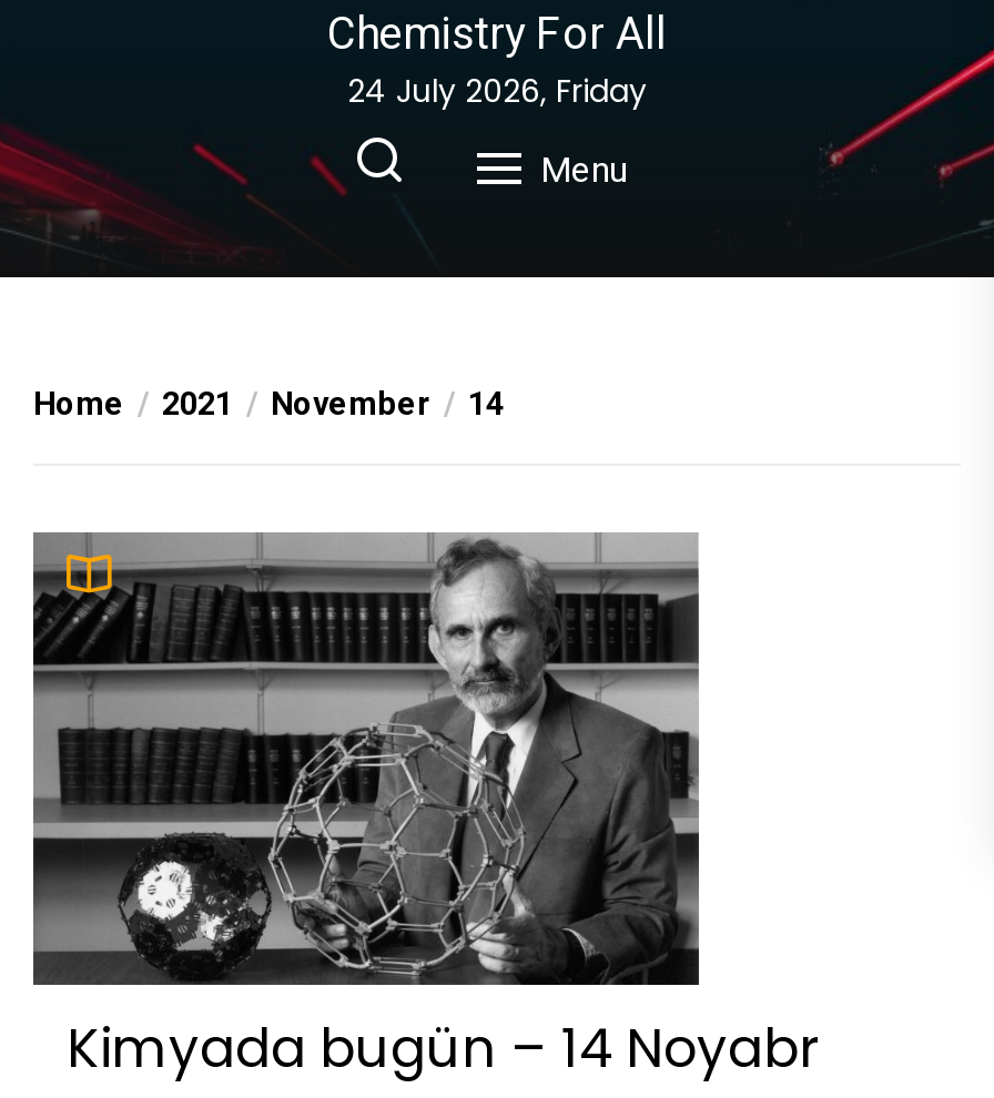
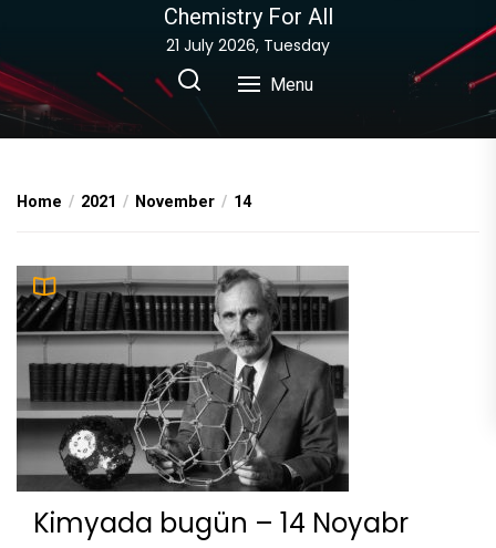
- 24 July 2026, Friday
+ 21 July 2026, Tuesday
